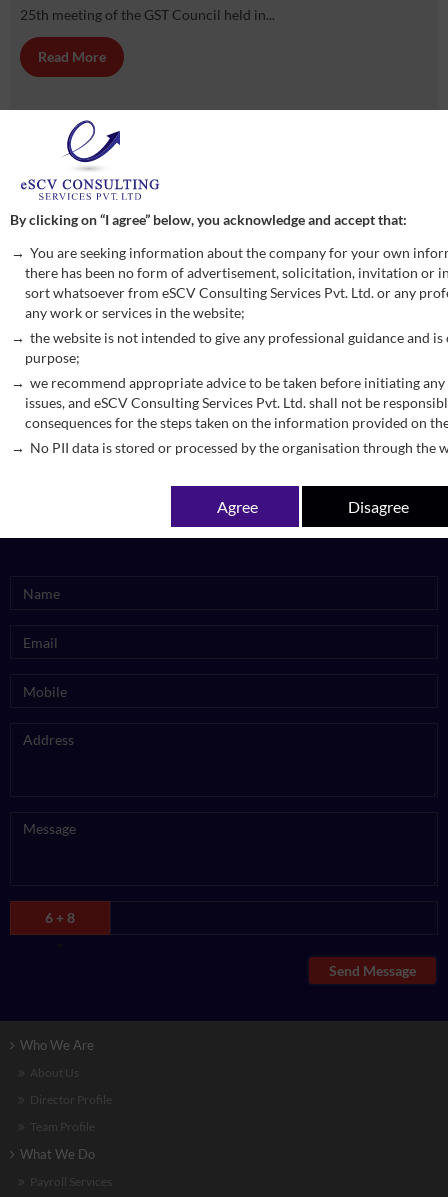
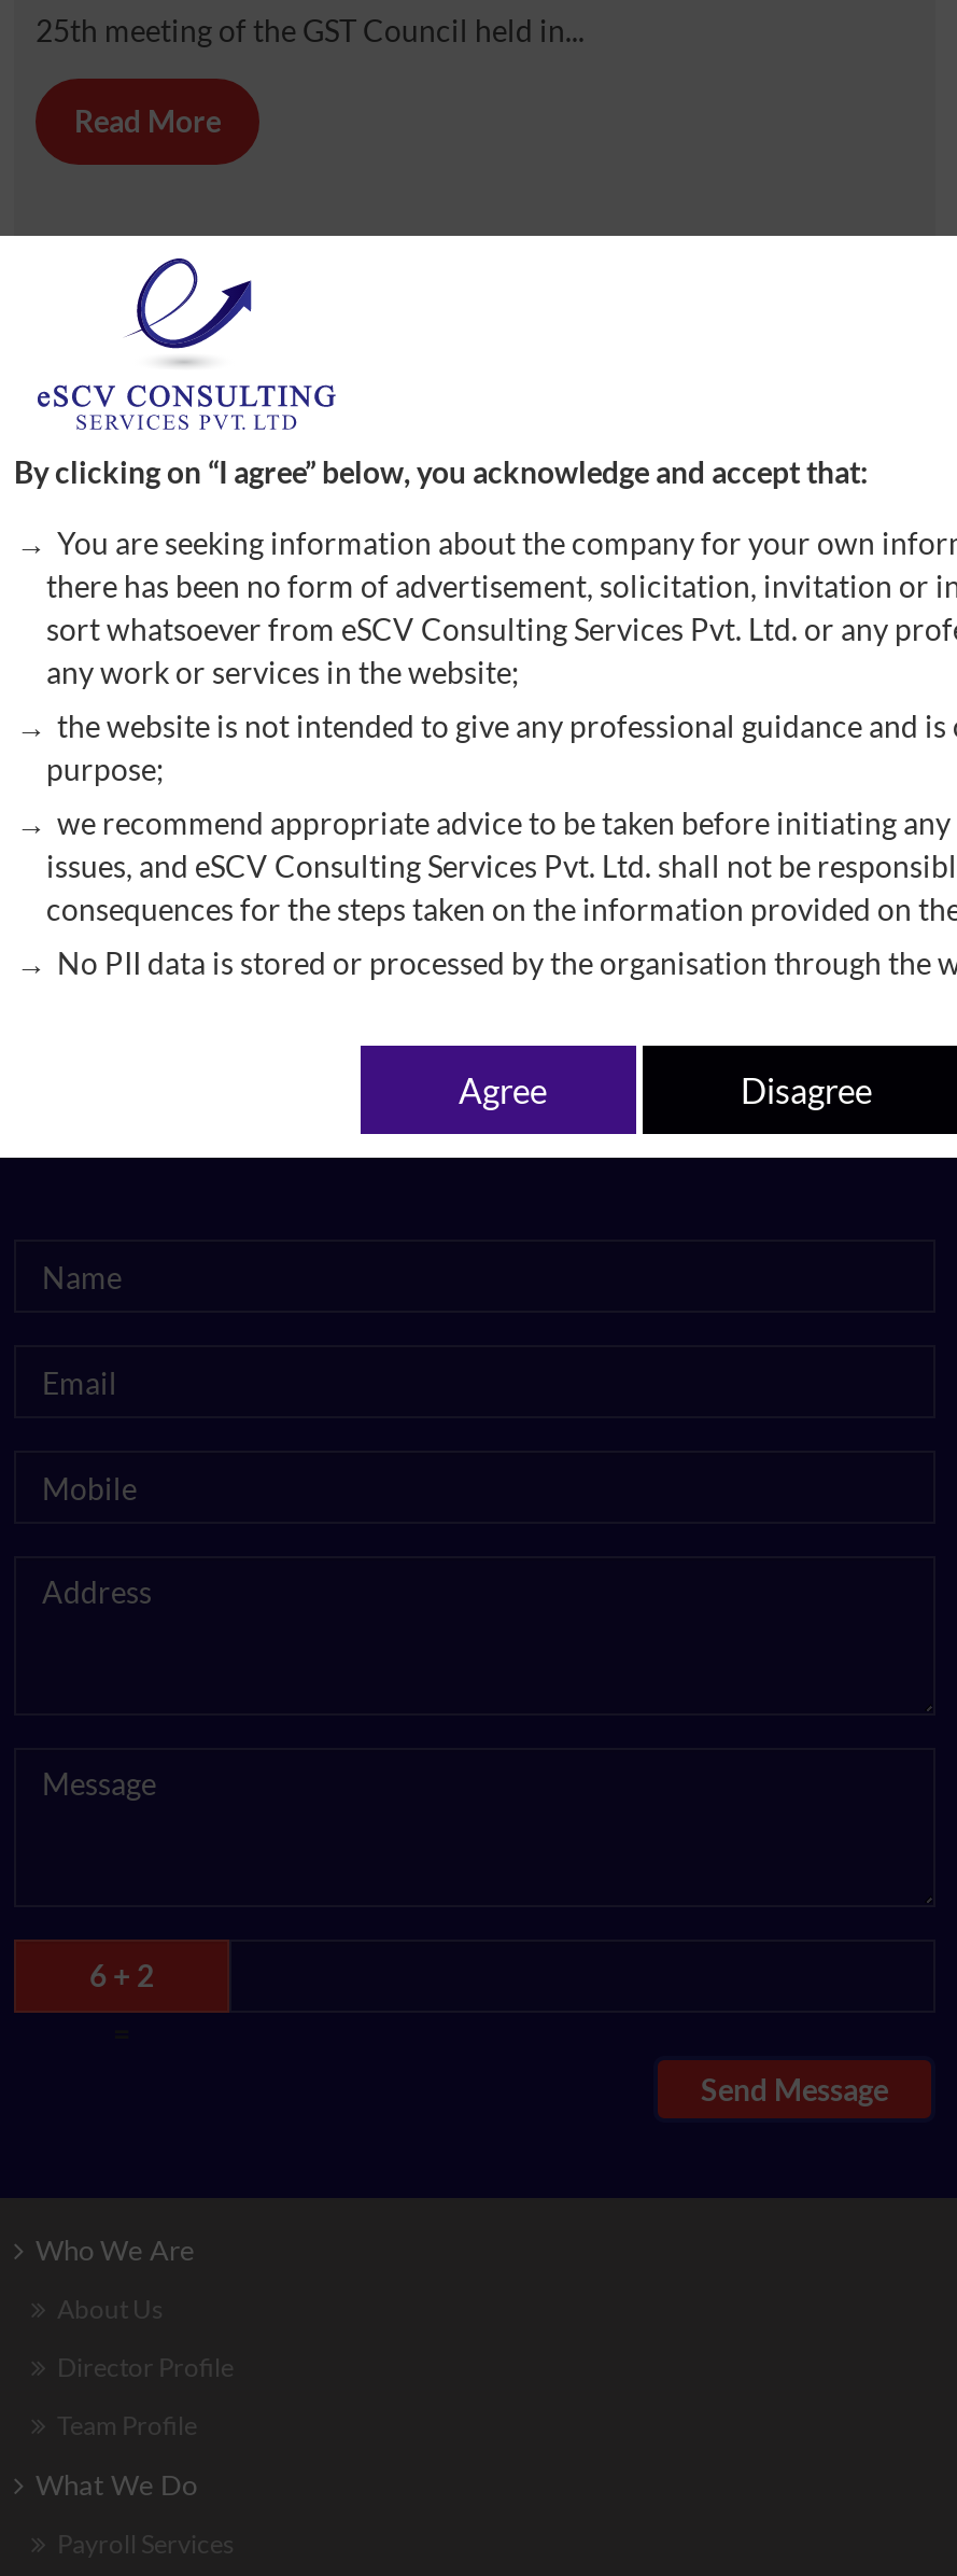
- 6 + 8
+ 6 + 2
